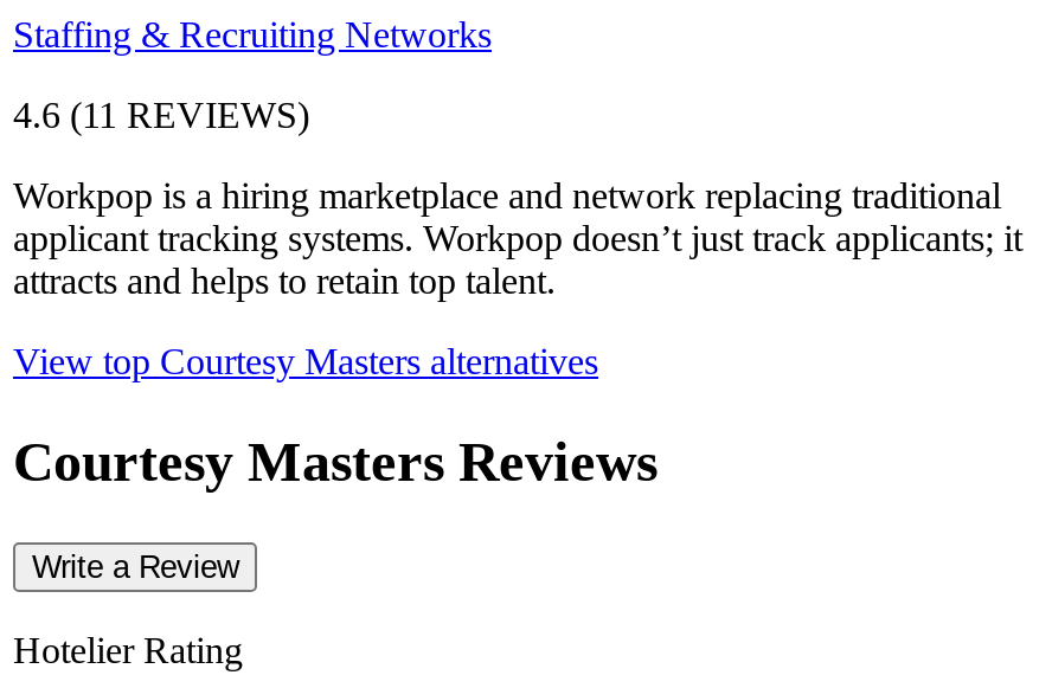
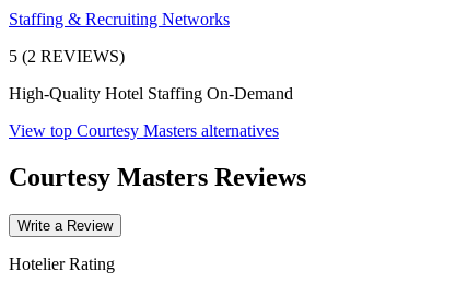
- 4.6 (11 REVIEWS)
+ 5 (2 REVIEWS)

- Workpop is a hiring marketplace and network replacing traditional
- applicant tracking systems. Workpop doesn’t just track applicants; it
- attracts and helps to retain top talent.
+ High-Quality Hotel Staffing On-Demand
